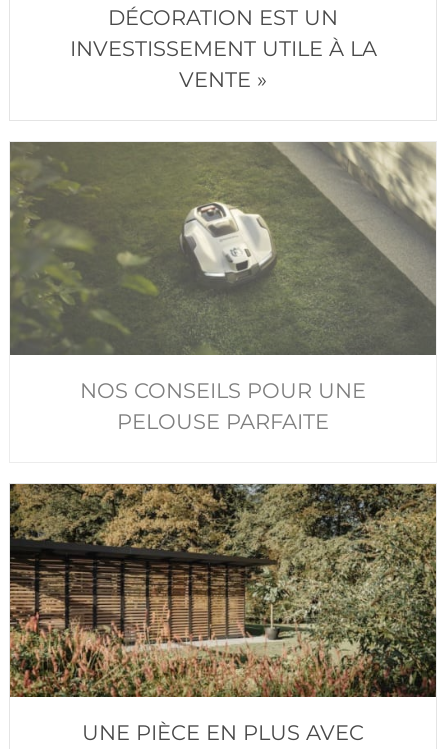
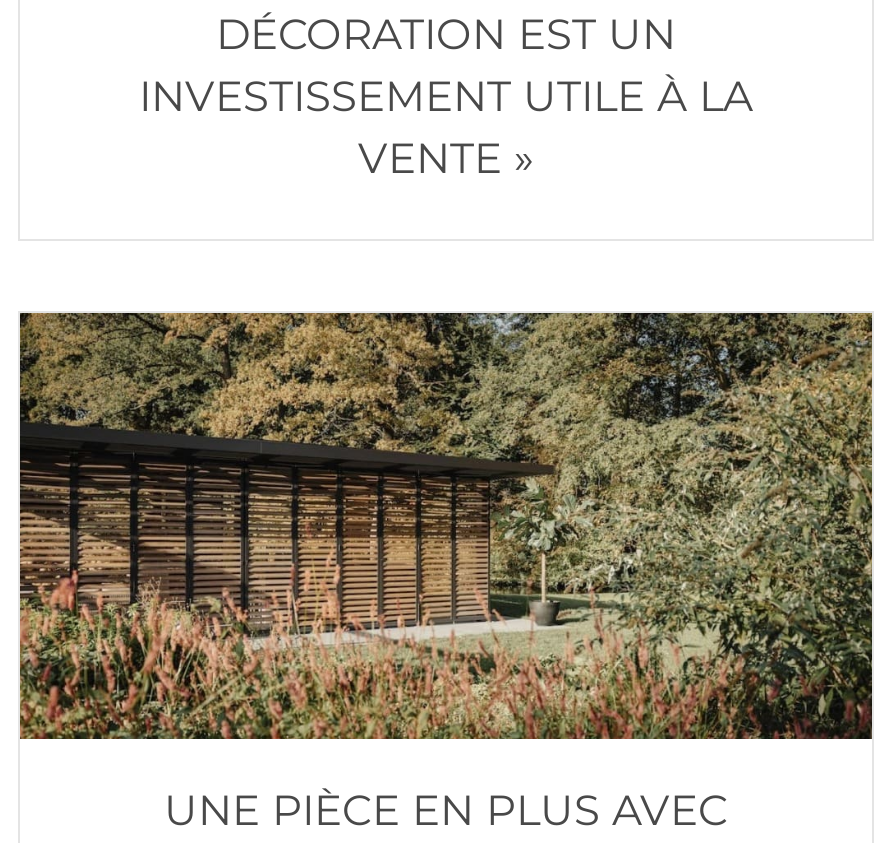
- [image]
- NOS CONSEILS POUR UNE
- PELOUSE PARFAITE
